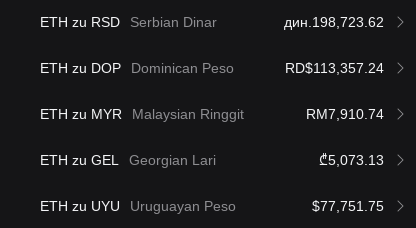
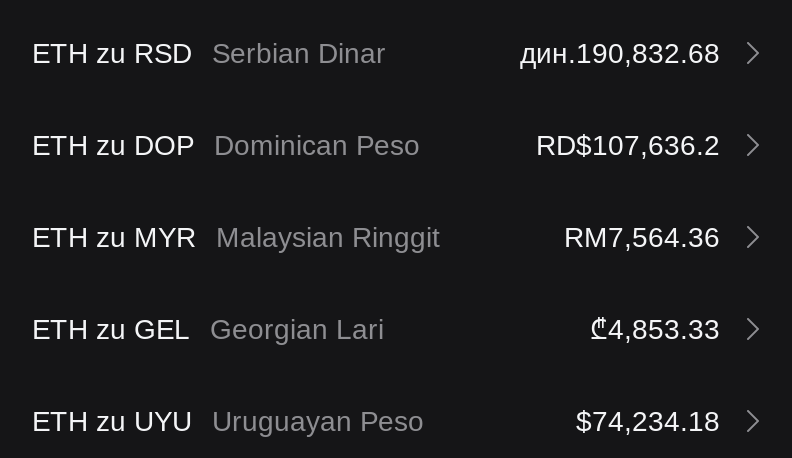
- дин.198,723.62
+ дин.190,832.68

- RD$113,357.24
+ RD$107,636.2

- RM7,910.74
+ RM7,564.36

- ₾5,073.13
+ ₾4,853.33

- $77,751.75
+ $74,234.18
